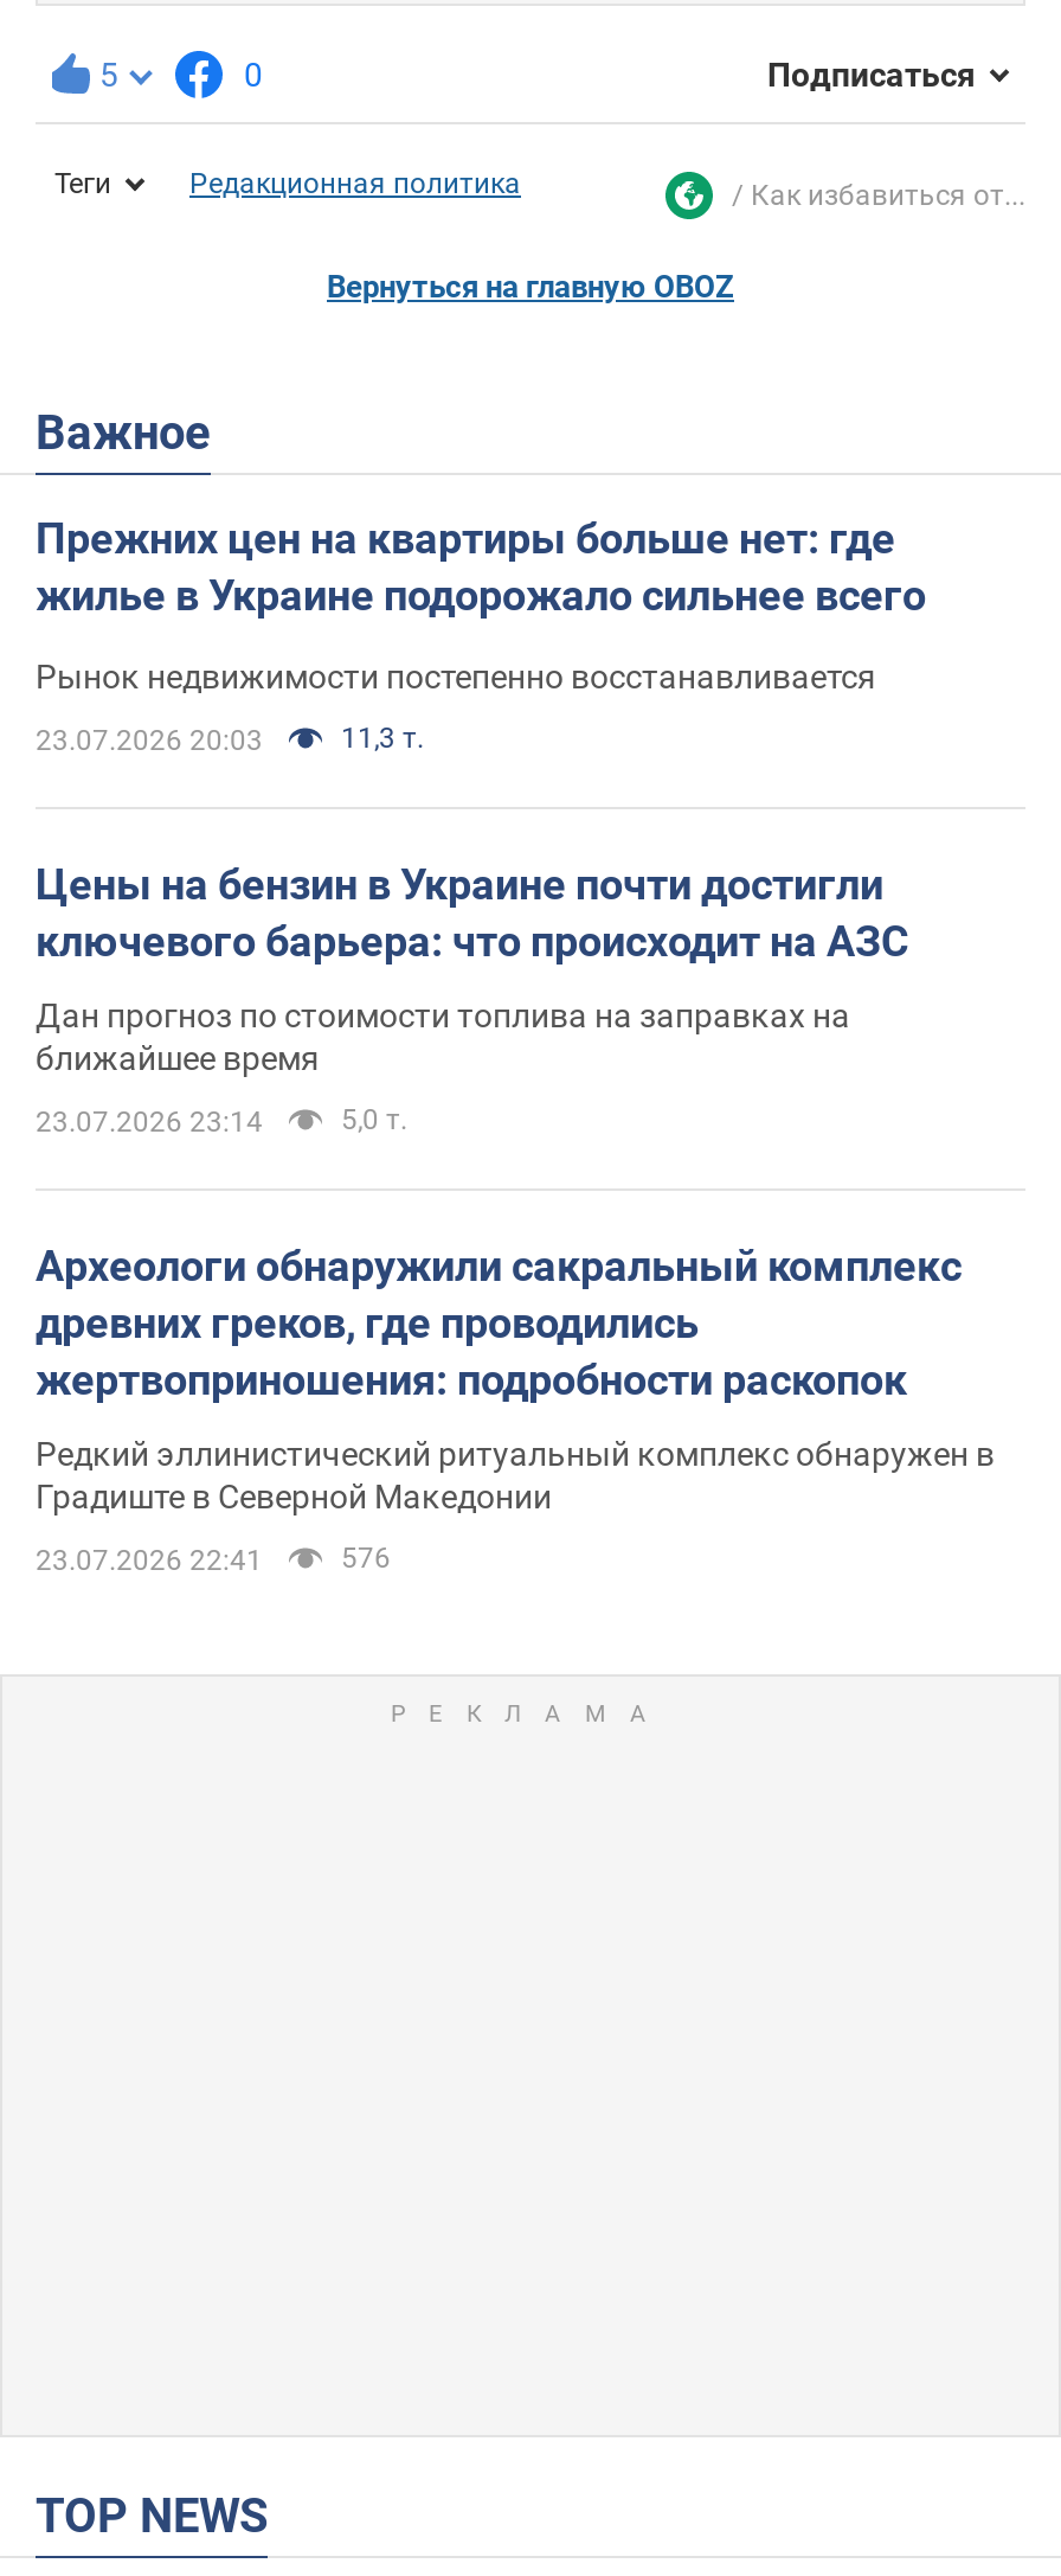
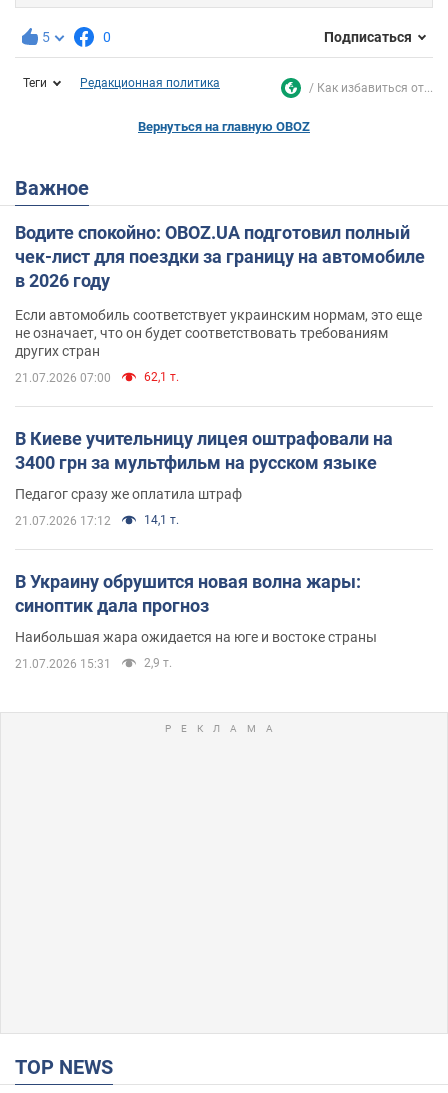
- Прежних цен на квартиры больше нет: где
- жилье в Украине подорожало сильнее всего
+ Водите спокойно: OBOZ.UA подготовил полный
+ чек-лист для поездки за границу на автомобиле
+ в 2026 году

- Рынок недвижимости постепенно восстанавливается
+ Если автомобиль соответствует украинским нормам, это еще
+ не означает, что он будет соответствовать требованиям
+ других стран

- 23.07.2026 20:03
- 11,3 т.
+ 21.07.2026 07:00
+ 62,1 т.

- Цены на бензин в Украине почти достигли
- ключевого барьера: что происходит на АЗС
+ В Киеве учительницу лицея оштрафовали на
+ 3400 грн за мультфильм на русском языке

- Дан прогноз по стоимости топлива на заправках на
- ближайшее время
+ Педагог сразу же оплатила штраф

- 23.07.2026 23:14
- 5,0 т.
+ 21.07.2026 17:12
+ 14,1 т.

- Археологи обнаружили сакральный комплекс
- древних греков, где проводились
- жертвоприношения: подробности раскопок
+ В Украину обрушится новая волна жары:
+ синоптик дала прогноз

- Редкий эллинистический ритуальный комплекс обнаружен в
- Градиште в Северной Македонии
+ Наибольшая жара ожидается на юге и востоке страны

- 23.07.2026 22:41
- 576
+ 21.07.2026 15:31
+ 2,9 т.
